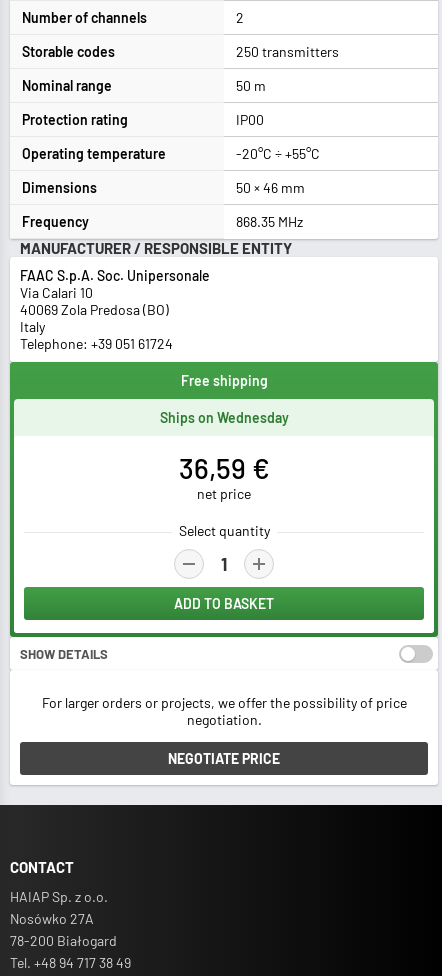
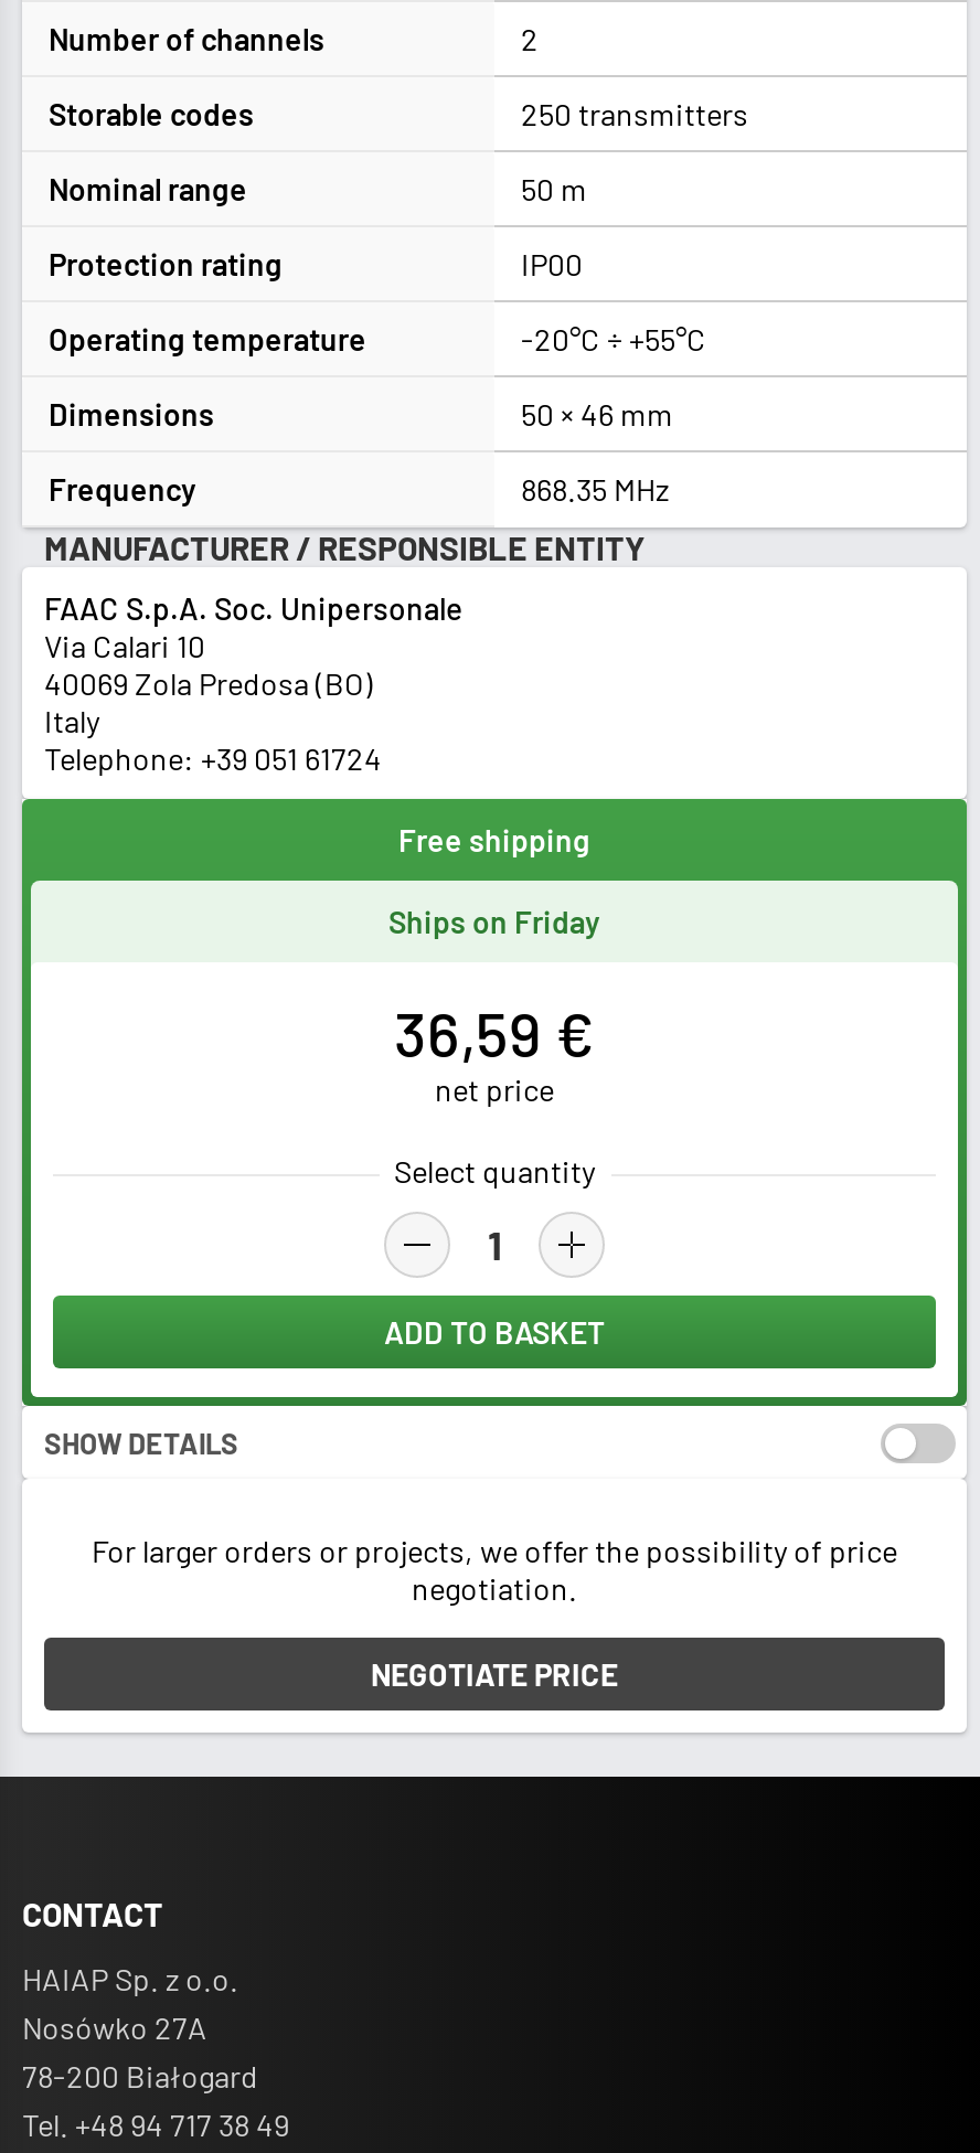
- Ships on Wednesday
+ Ships on Friday
